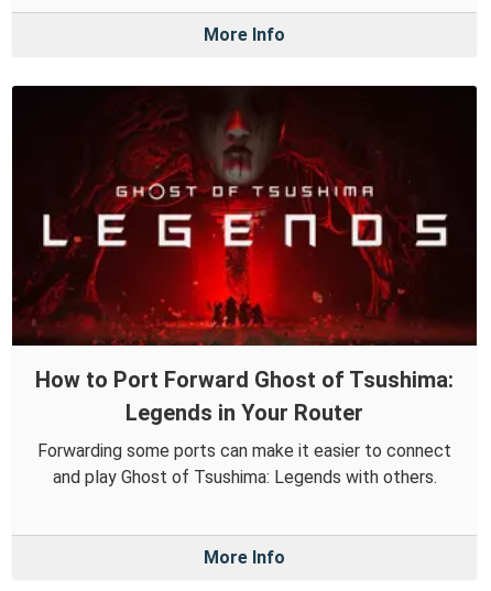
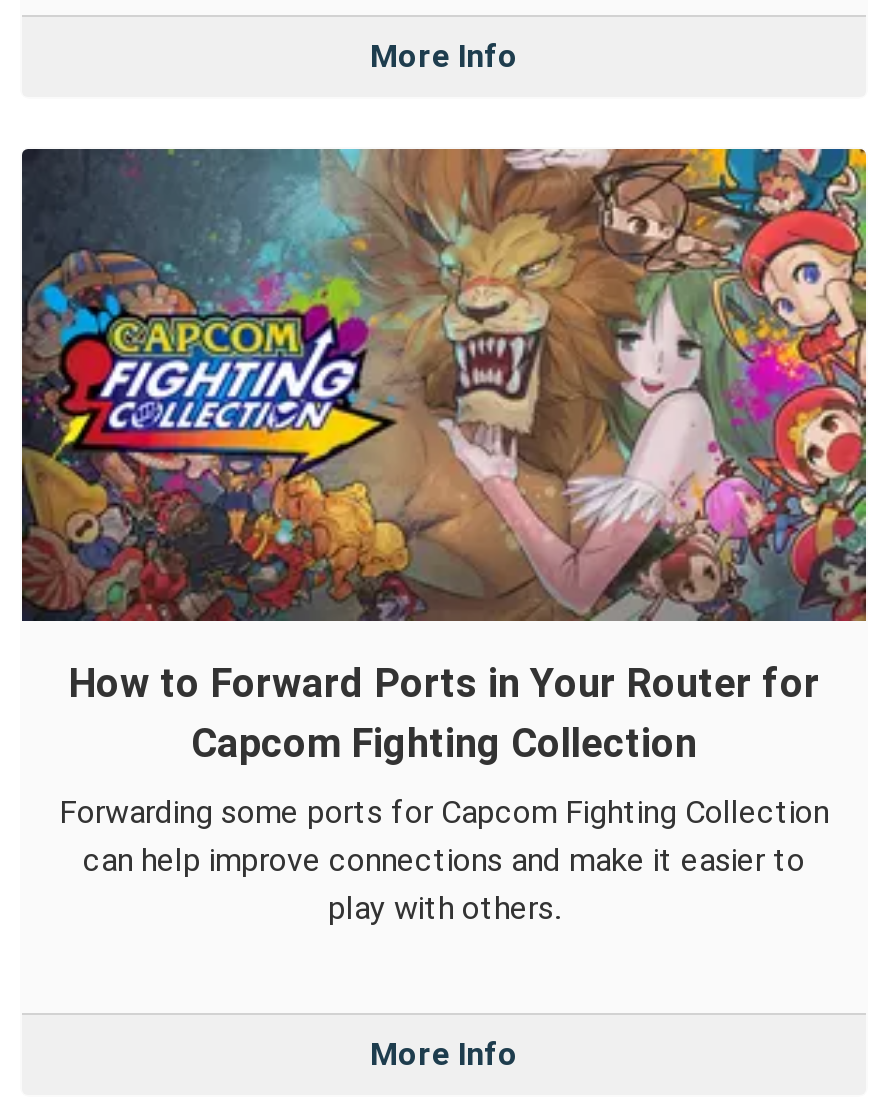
- [image]
- How to Port Forward Ghost of Tsushima:
- Legends in Your Router
+ [image]
+ How to Forward Ports in Your Router for
+ Capcom Fighting Collection

- Forwarding some ports can make it easier to connect
- and play Ghost of Tsushima: Legends with others.
+ Forwarding some ports for Capcom Fighting Collection
+ can help improve connections and make it easier to
+ play with others.
